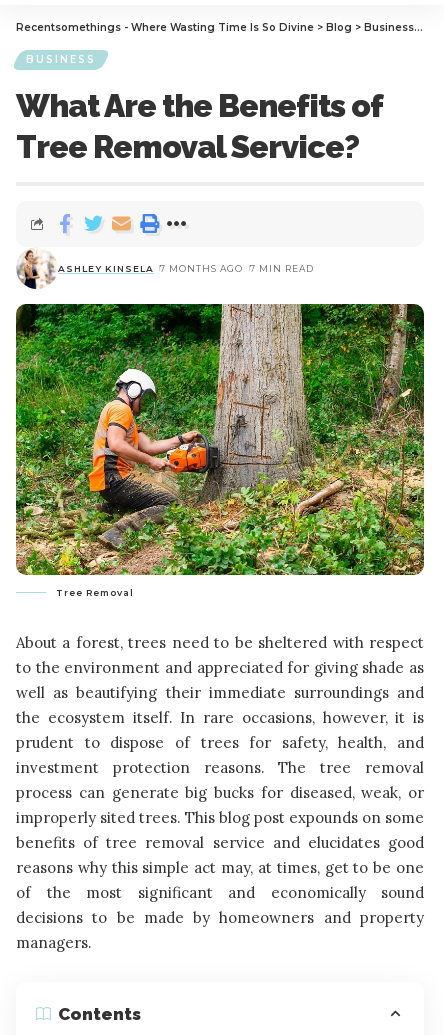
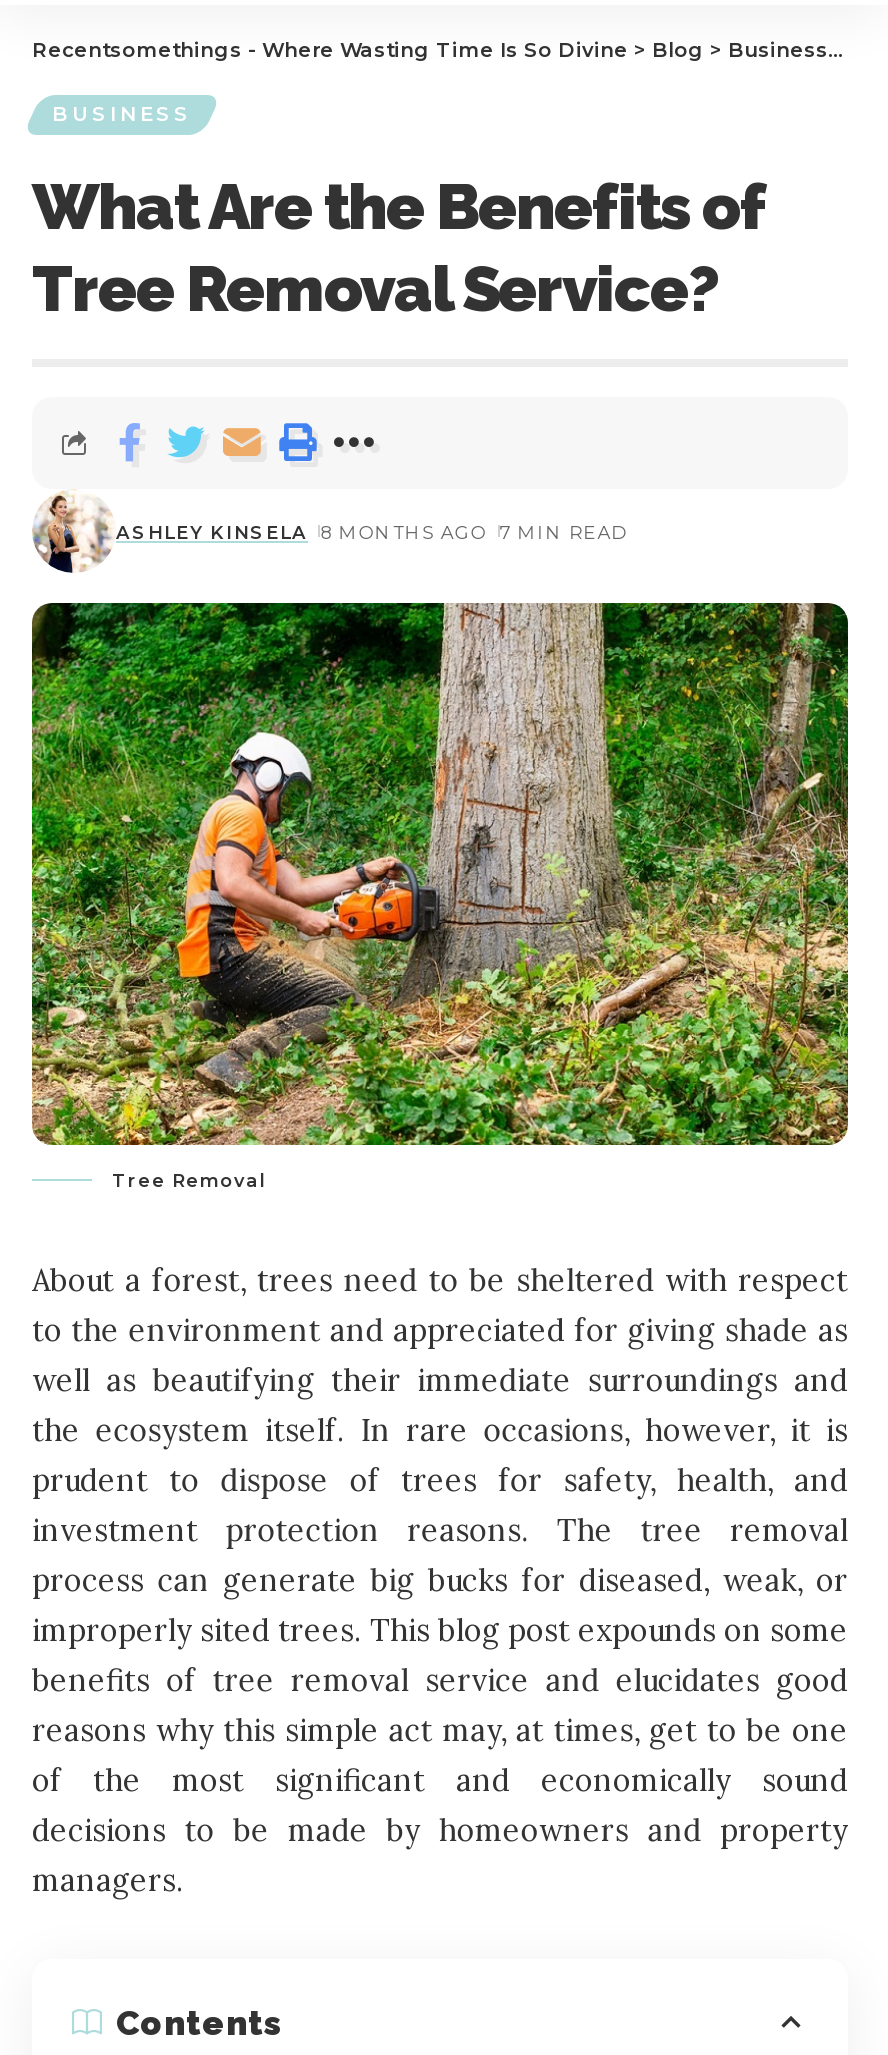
- ASHLEY KINSELA 7 MONTHS AGO 7 MIN READ
+ ASHLEY KINSELA 8 MONTHS AGO 7 MIN READ
